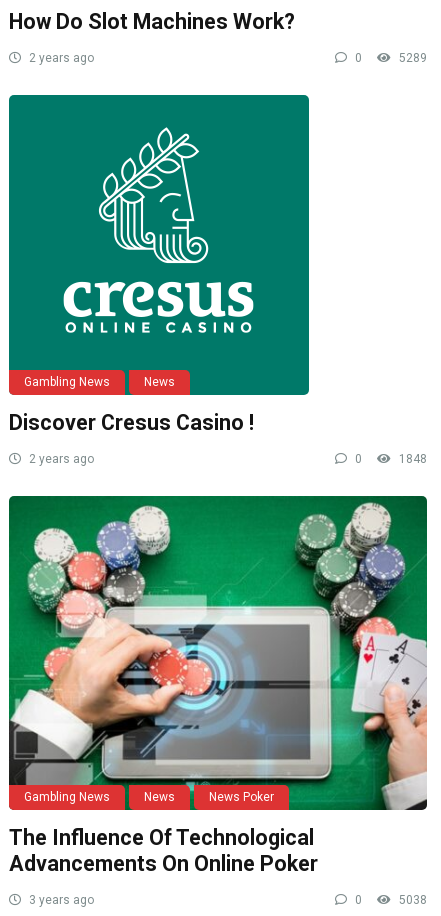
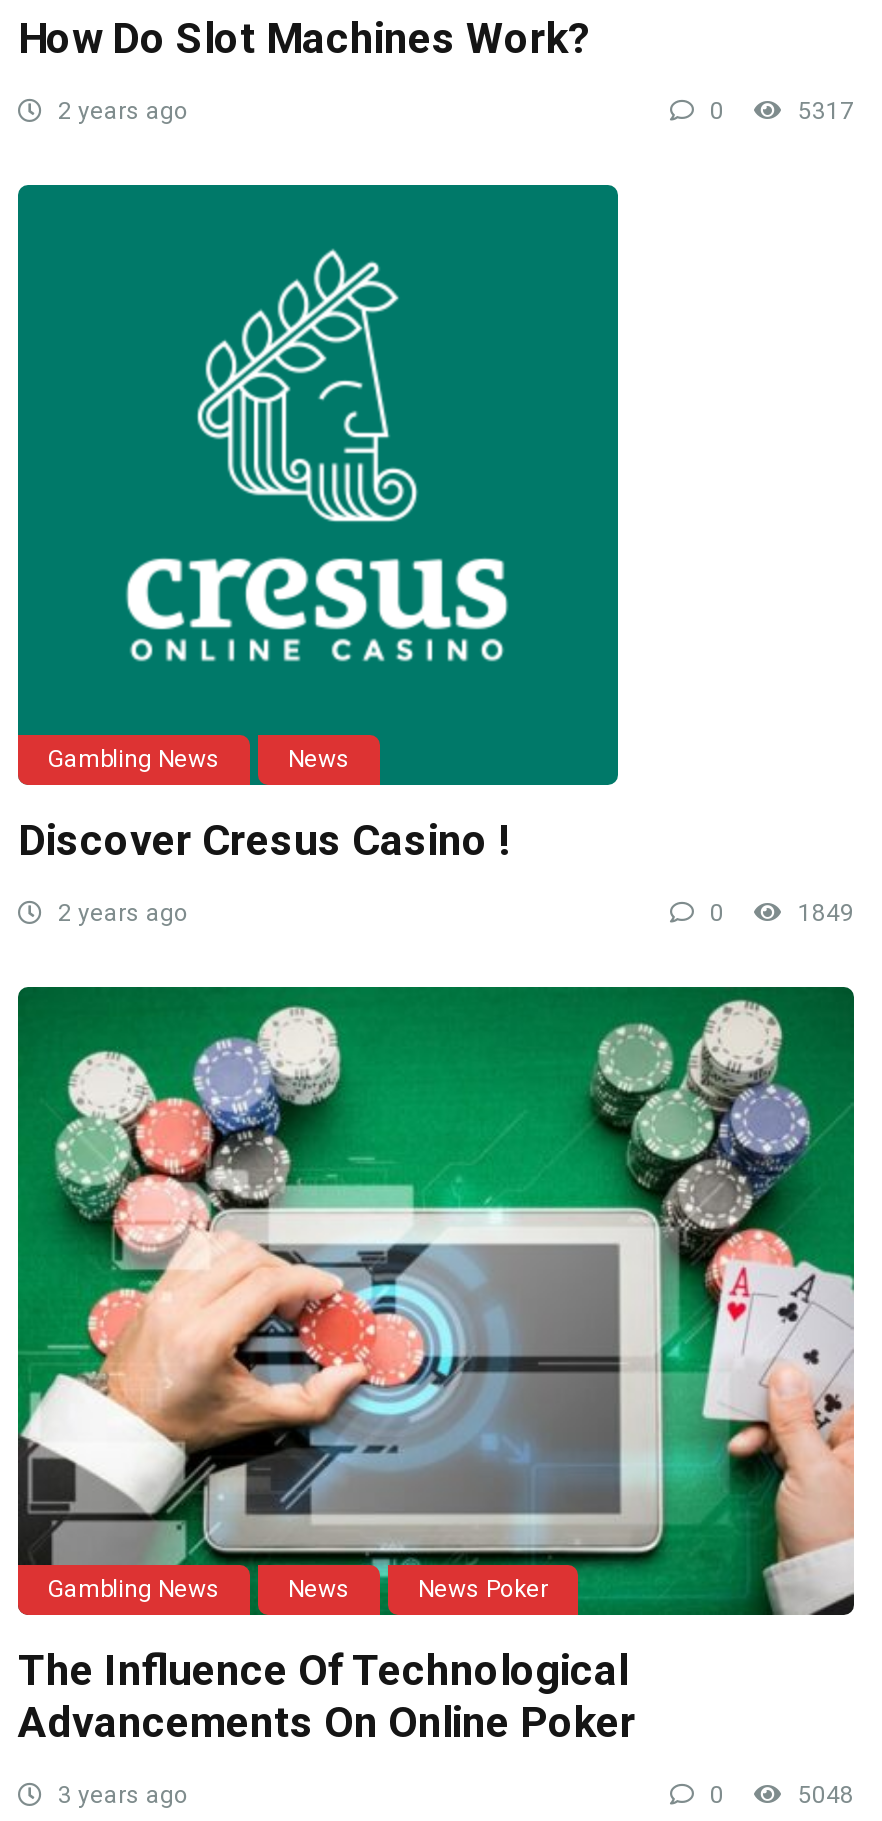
- 5289
+ 5317

- 1848
+ 1849

- 5038
+ 5048
